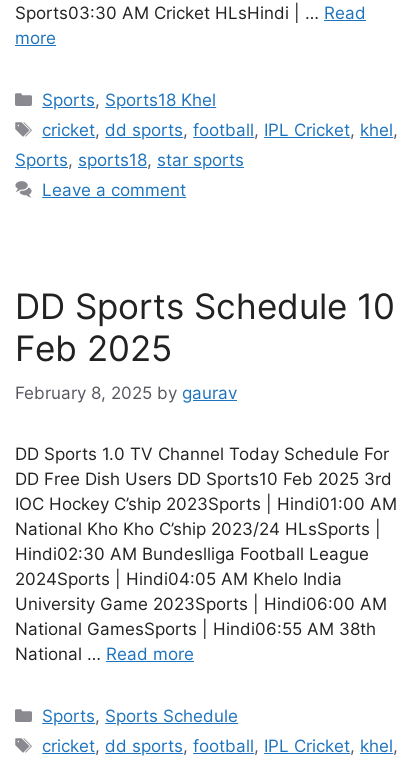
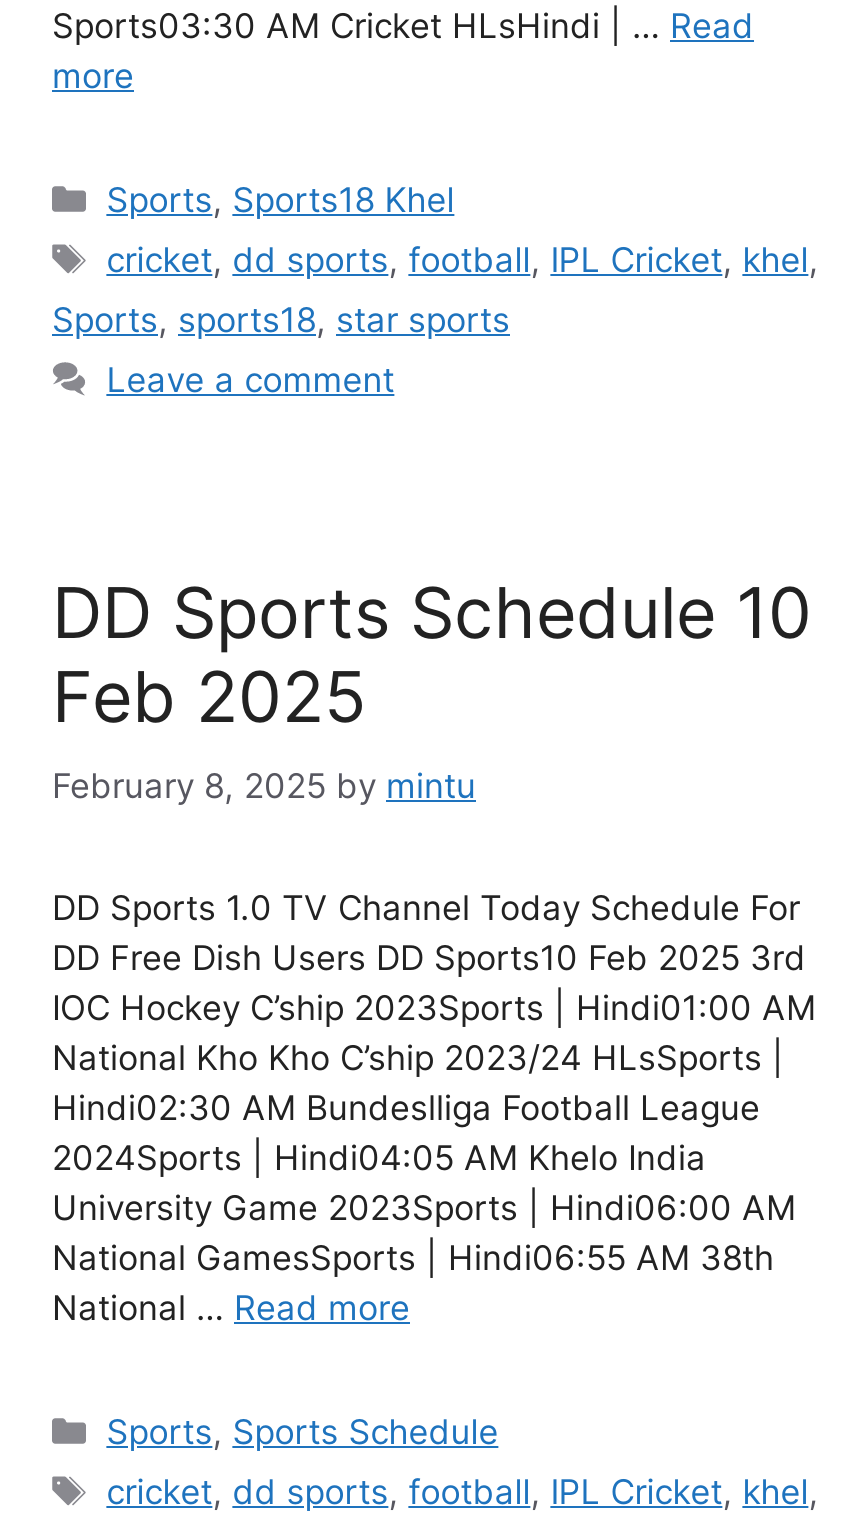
- February 8, 2025 by gaurav
+ February 8, 2025 by mintu
